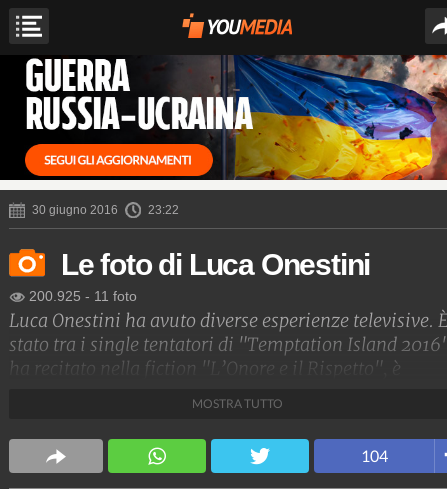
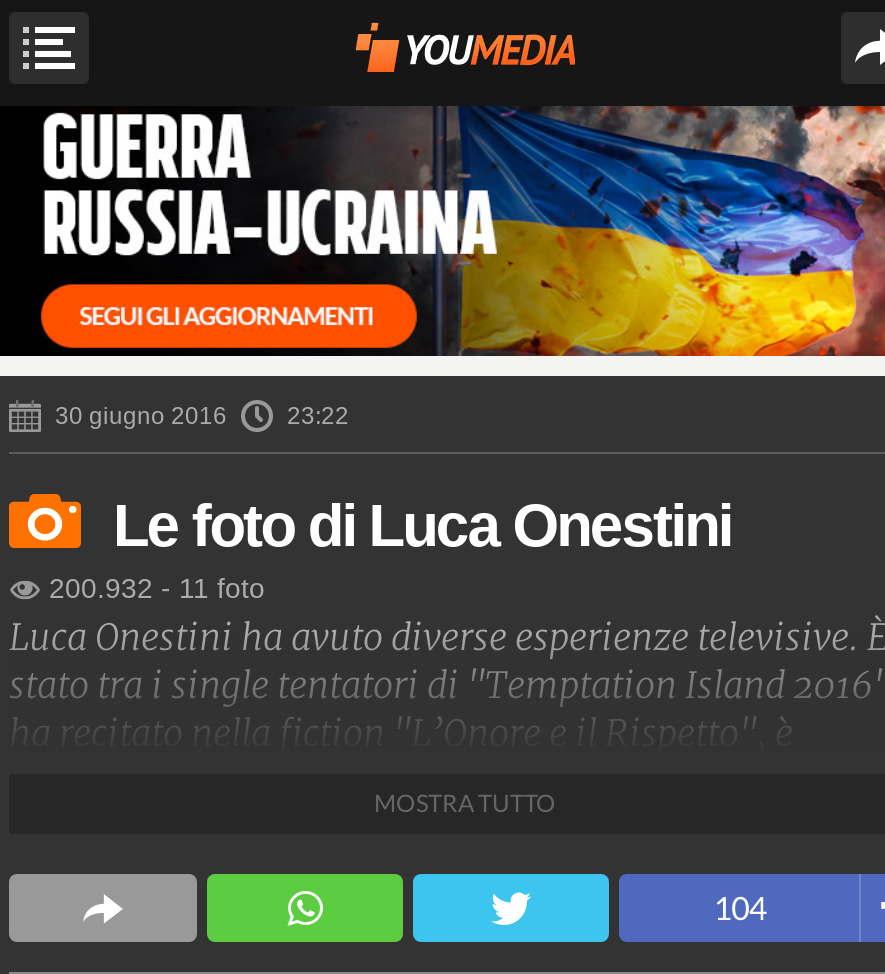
- 200.925 - 11 foto
+ 200.932 - 11 foto
